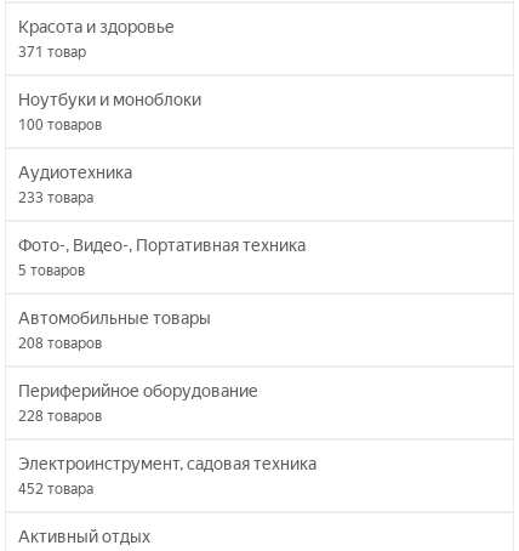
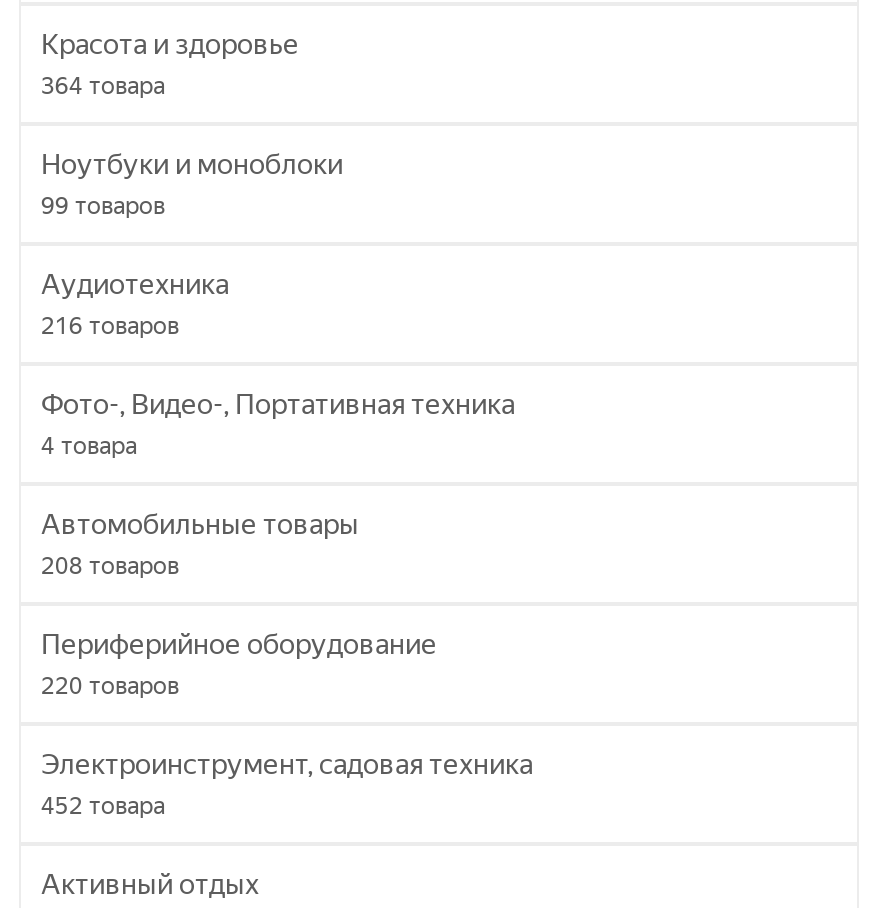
- 371 товар
+ 364 товара

- 100 товаров
+ 99 товаров

- 233 товара
+ 216 товаров

- 5 товаров
+ 4 товара

- 228 товаров
+ 220 товаров
